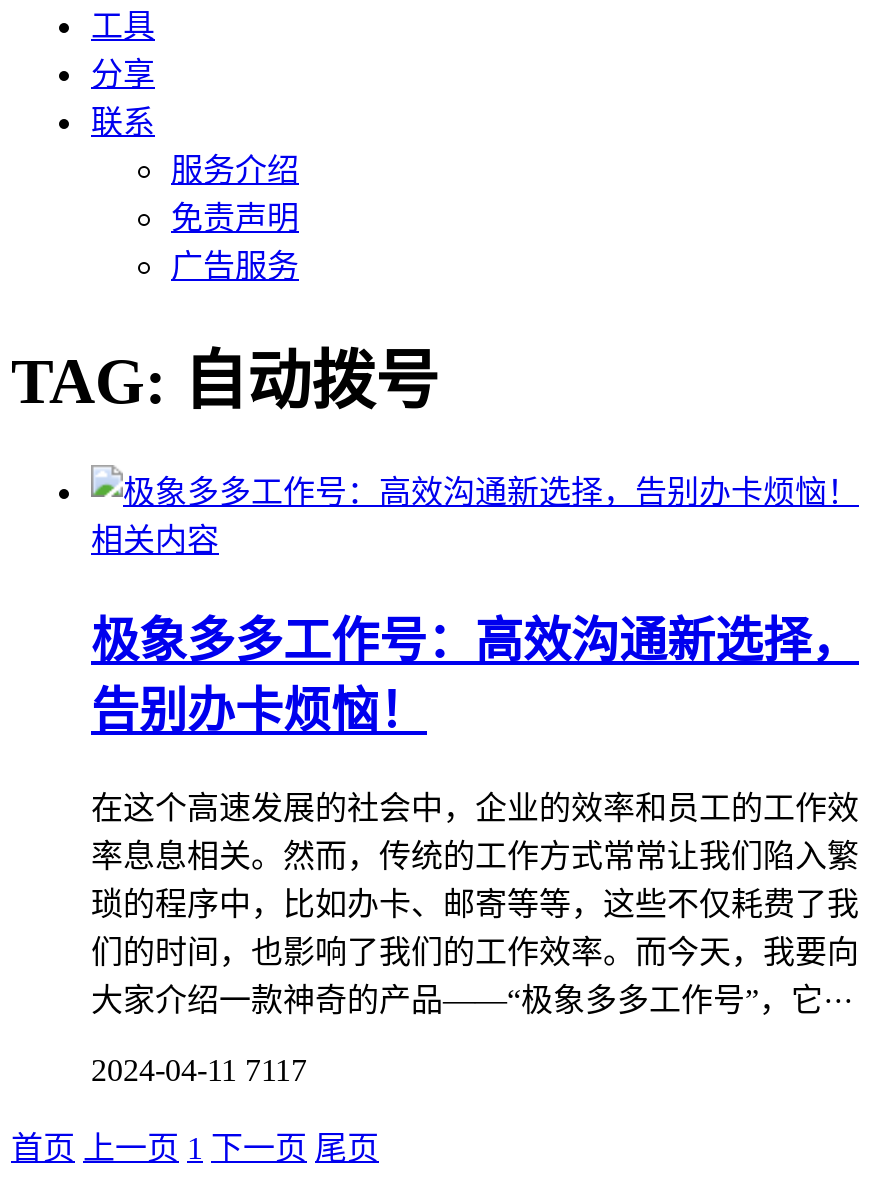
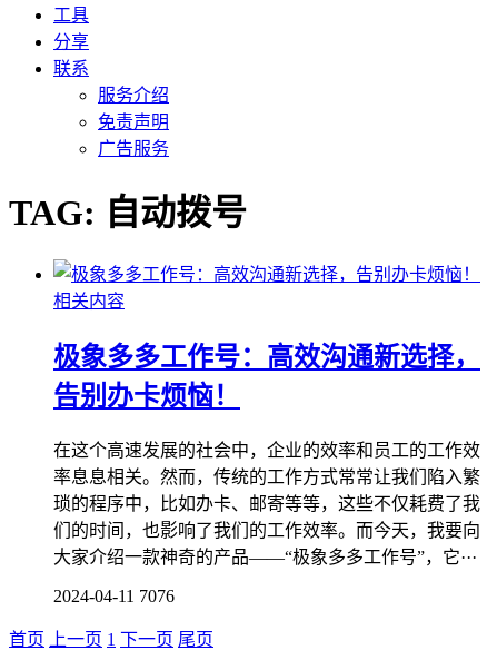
- 2024-04-11 7117
+ 2024-04-11 7076
